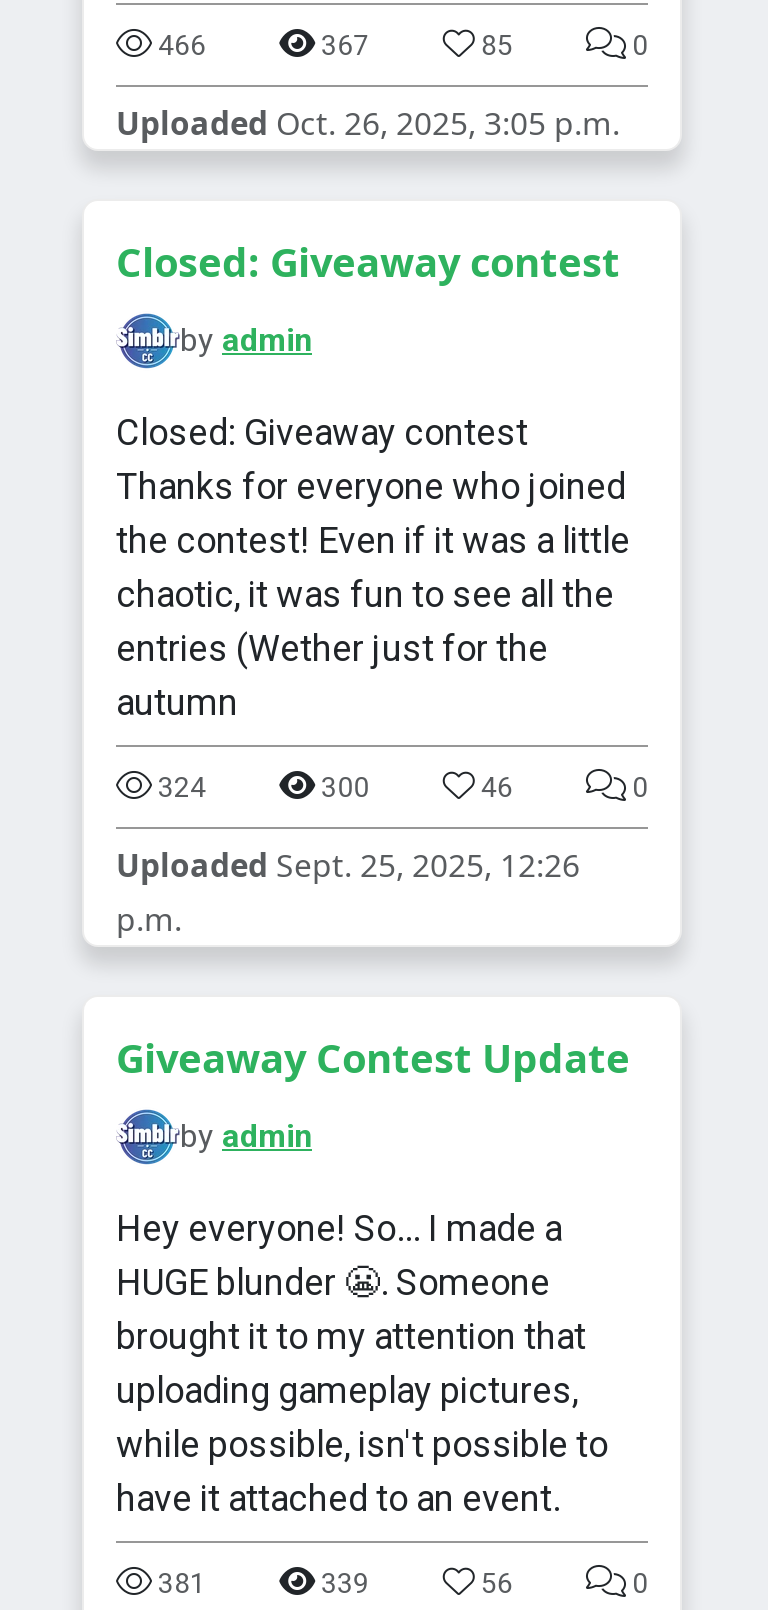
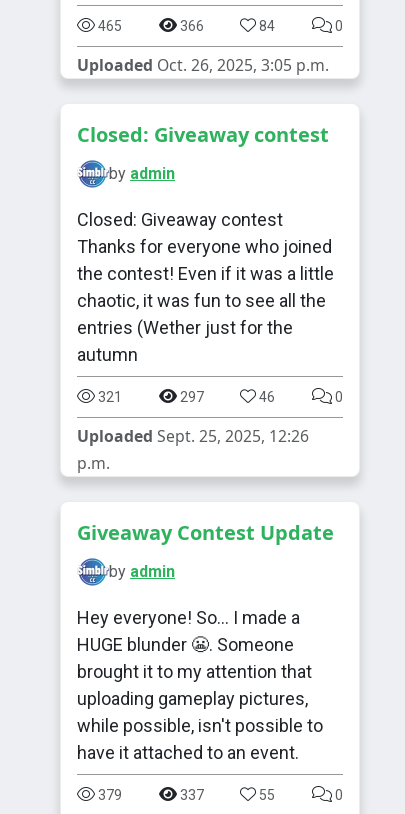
- 466
+ 465

- 367
+ 366

- 85
+ 84

- 324
+ 321

- 300
+ 297

- 381
+ 379

- 339
+ 337

- 56
+ 55
